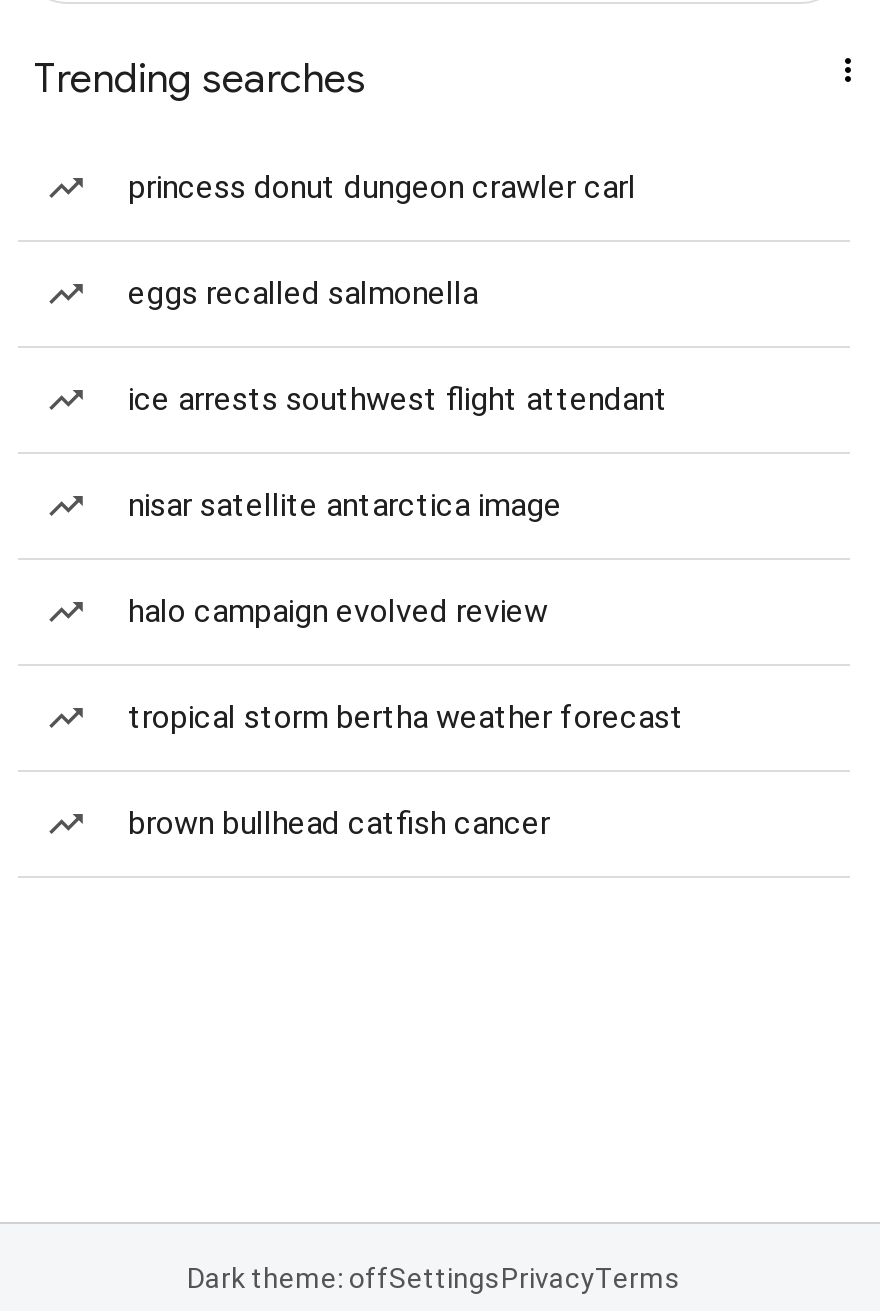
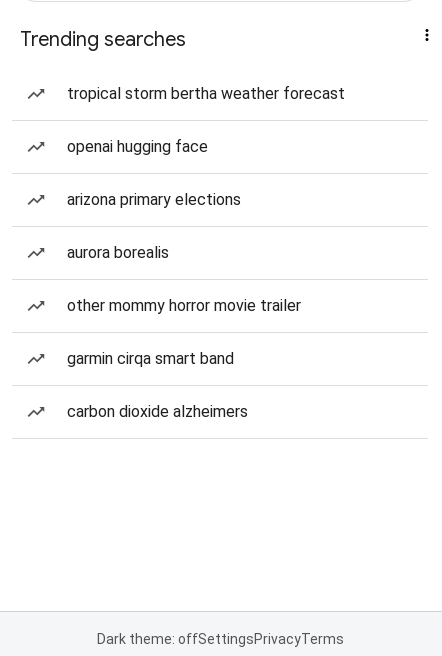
- princess donut dungeon crawler carl
- eggs recalled salmonella
- ice arrests southwest flight attendant
- nisar satellite antarctica image
- halo campaign evolved review

moved up: tropical storm bertha weather forecast

- brown bullhead catfish cancer
+ openai hugging face
+ arizona primary elections
+ aurora borealis
+ other mommy horror movie trailer
+ garmin cirqa smart band
+ carbon dioxide alzheimers
